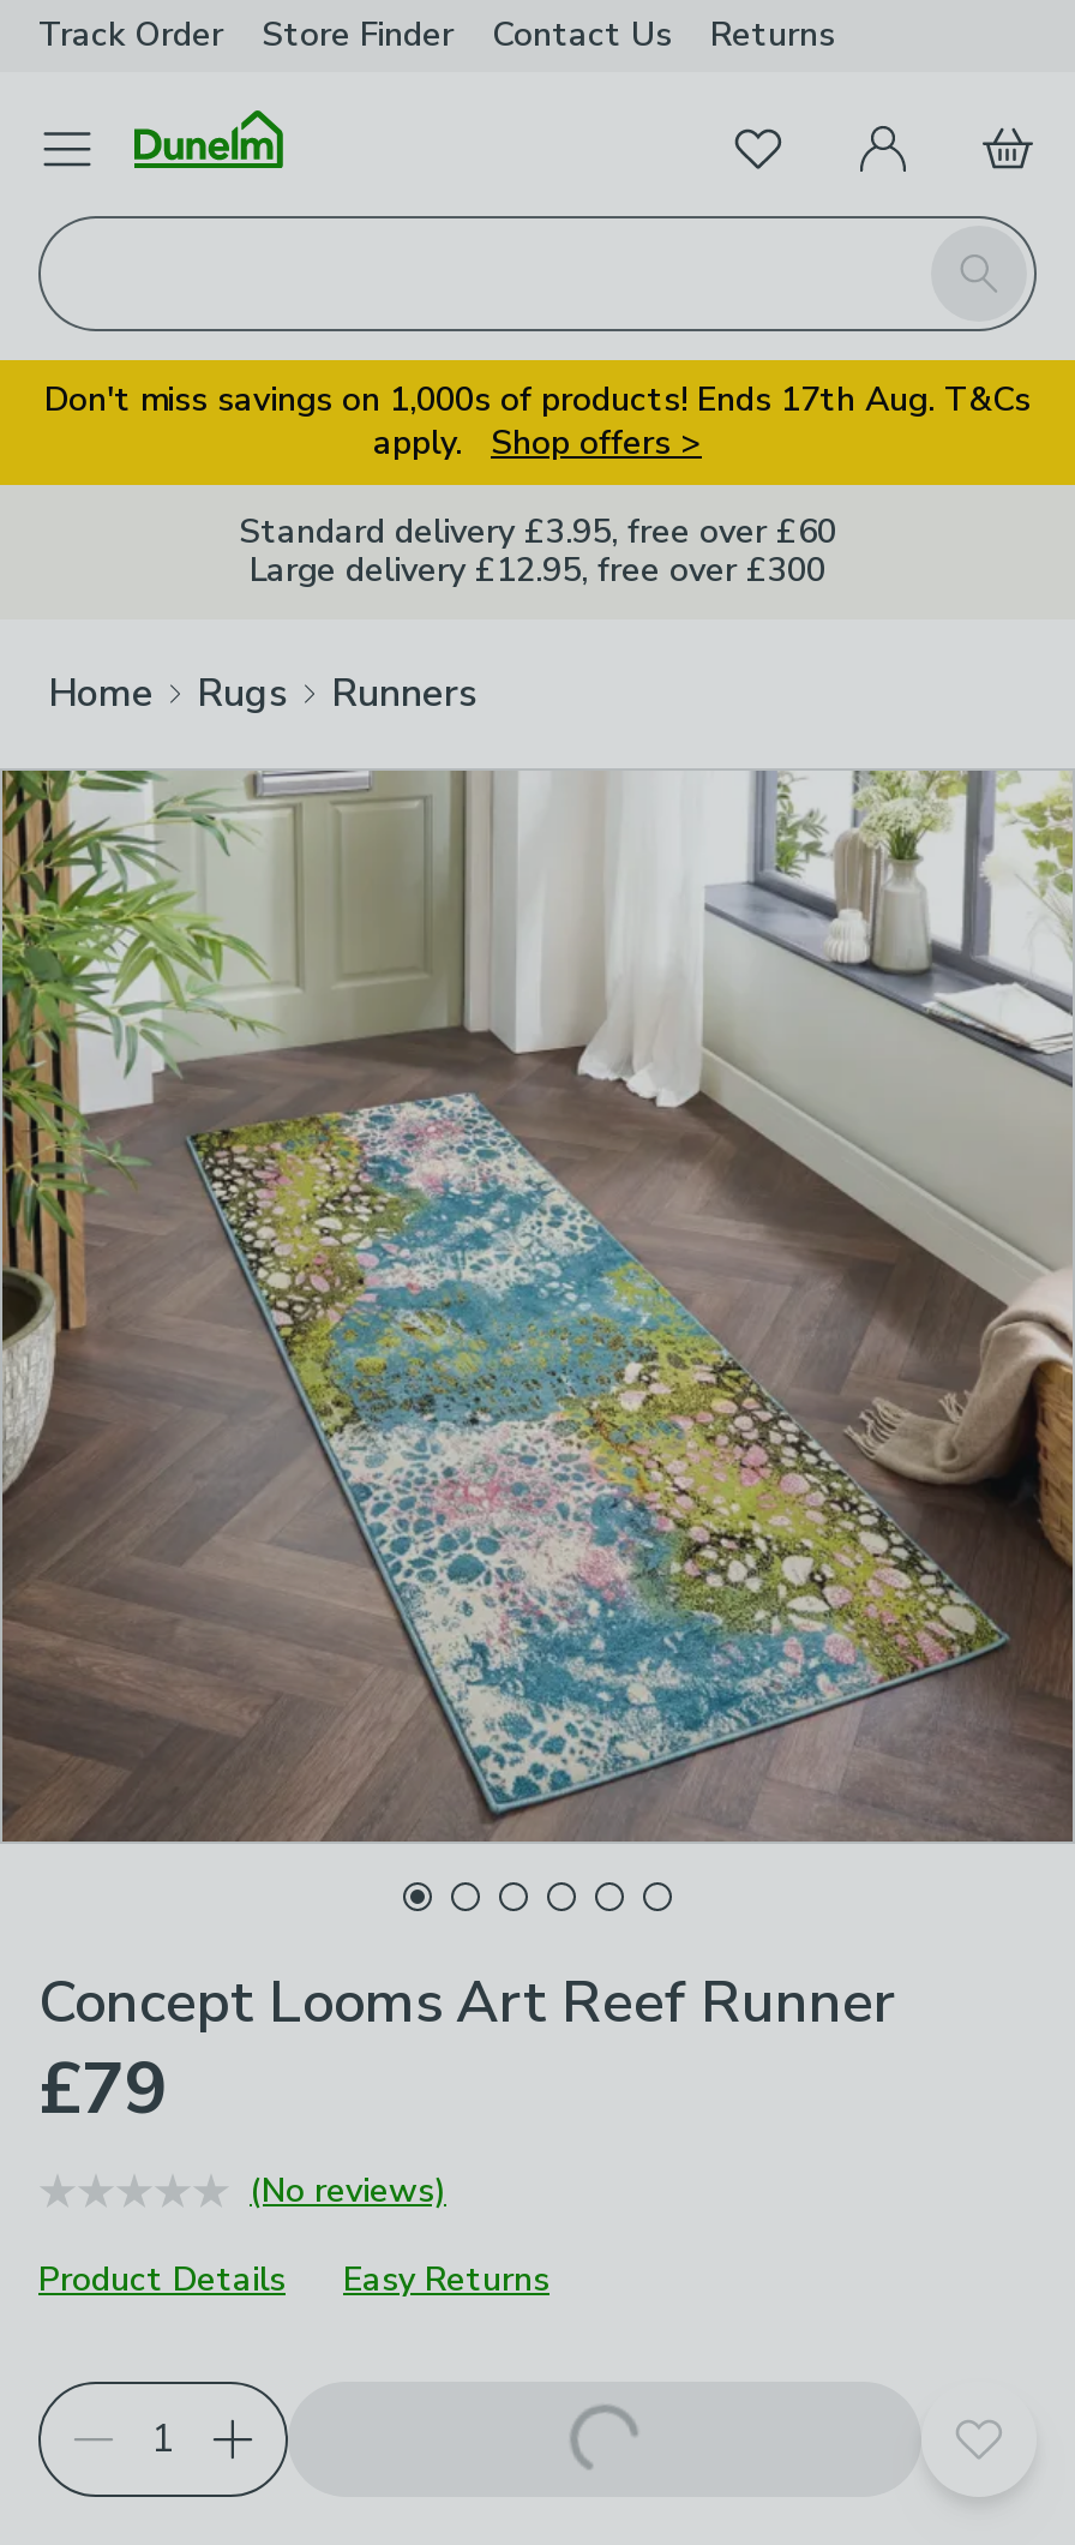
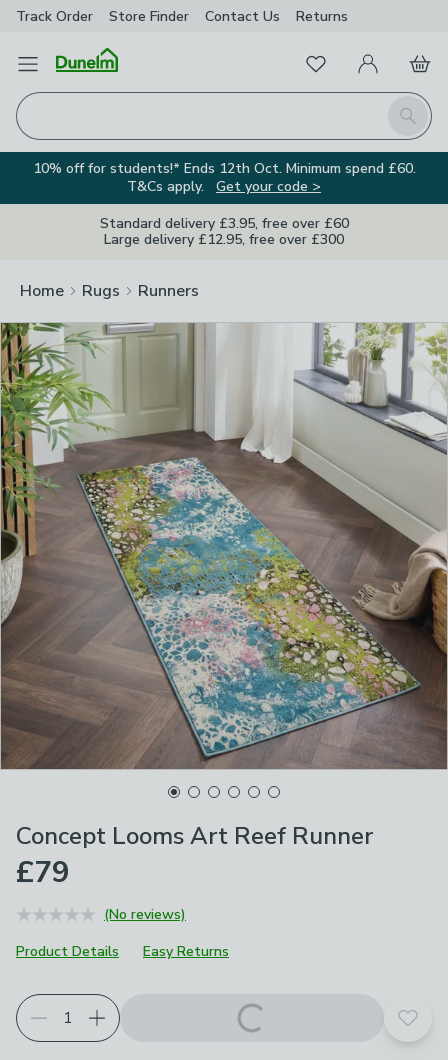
- Don't miss savings on 1,000s of products! Ends 17th Aug. T&Cs
- apply. Shop offers >
+ 10% off for students!* Ends 12th Oct. Minimum spend £60.
+ T&Cs apply. Get your code >
